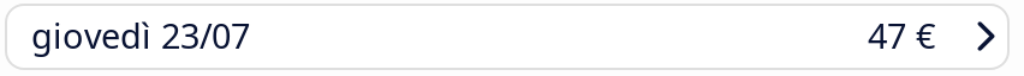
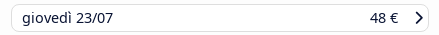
- 47 €
+ 48 €
